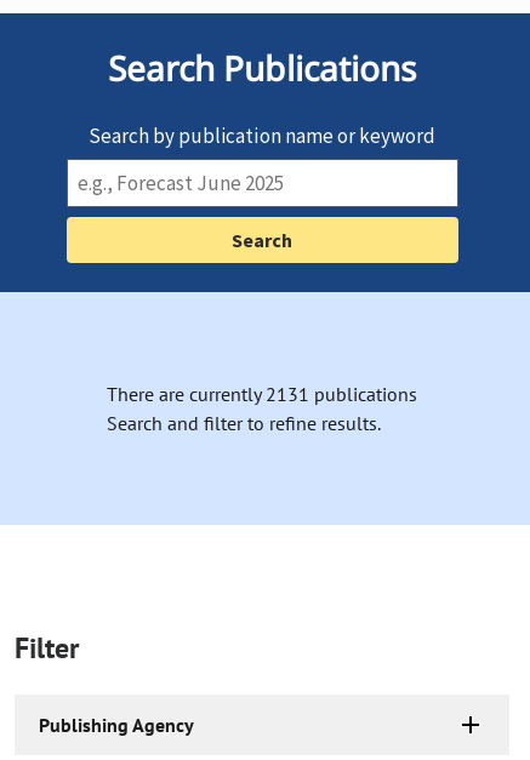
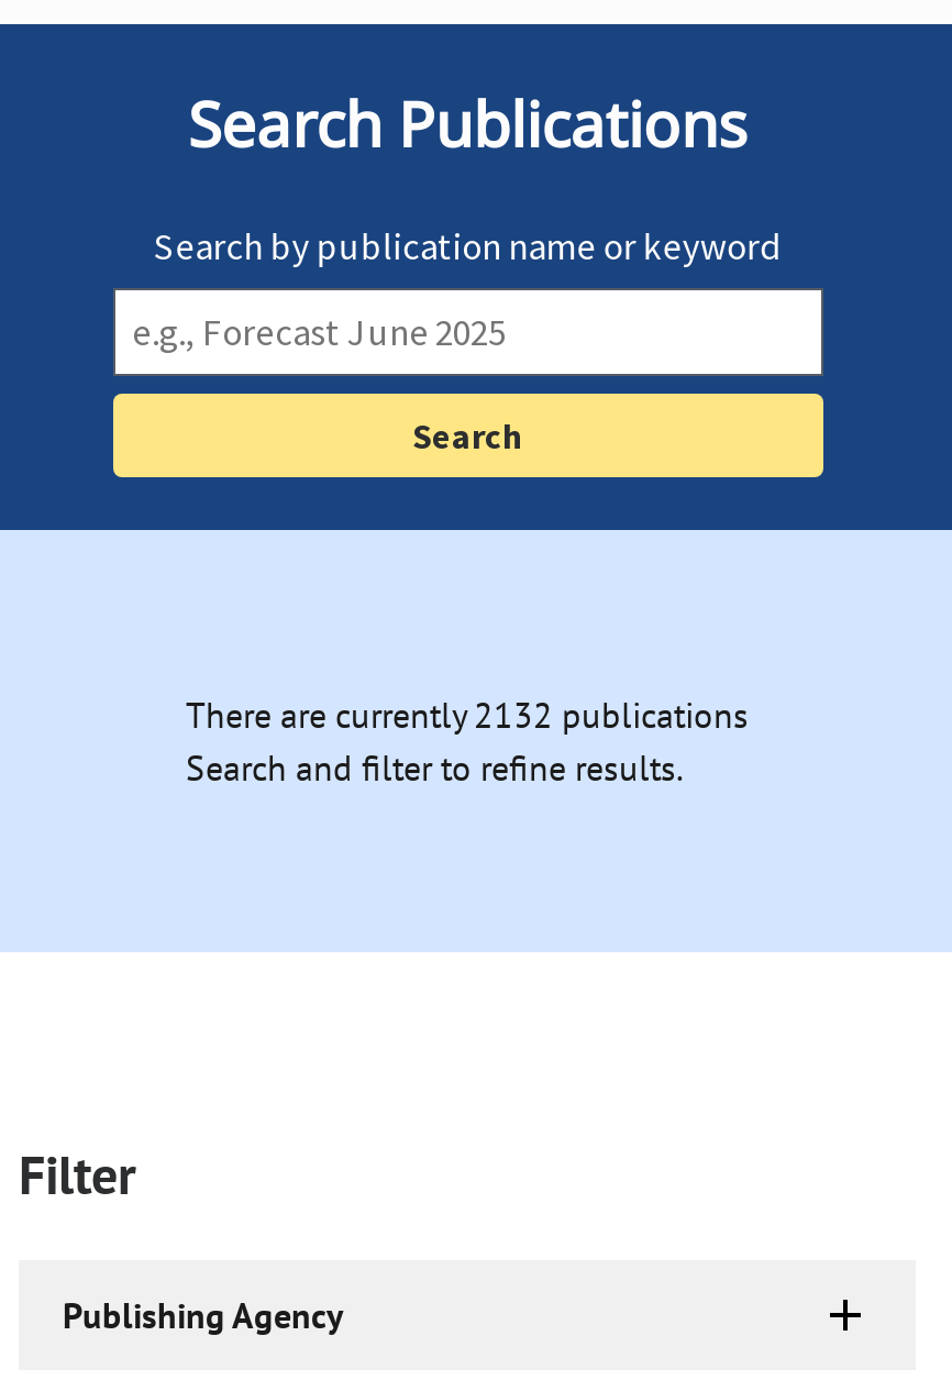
- There are currently 2131 publications
+ There are currently 2132 publications
